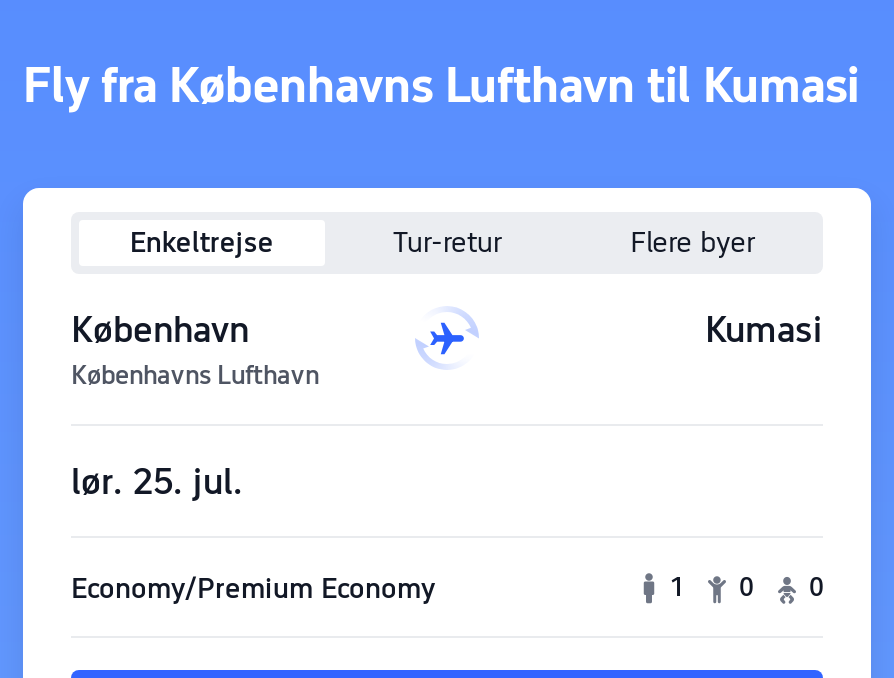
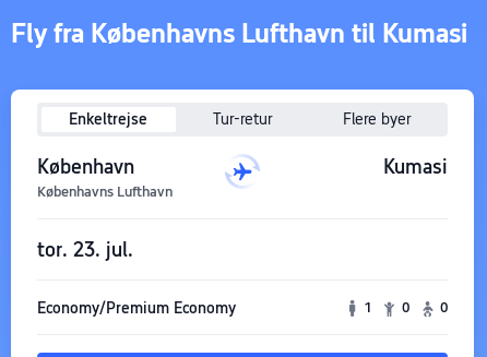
- lør. 25. jul.
+ tor. 23. jul.
